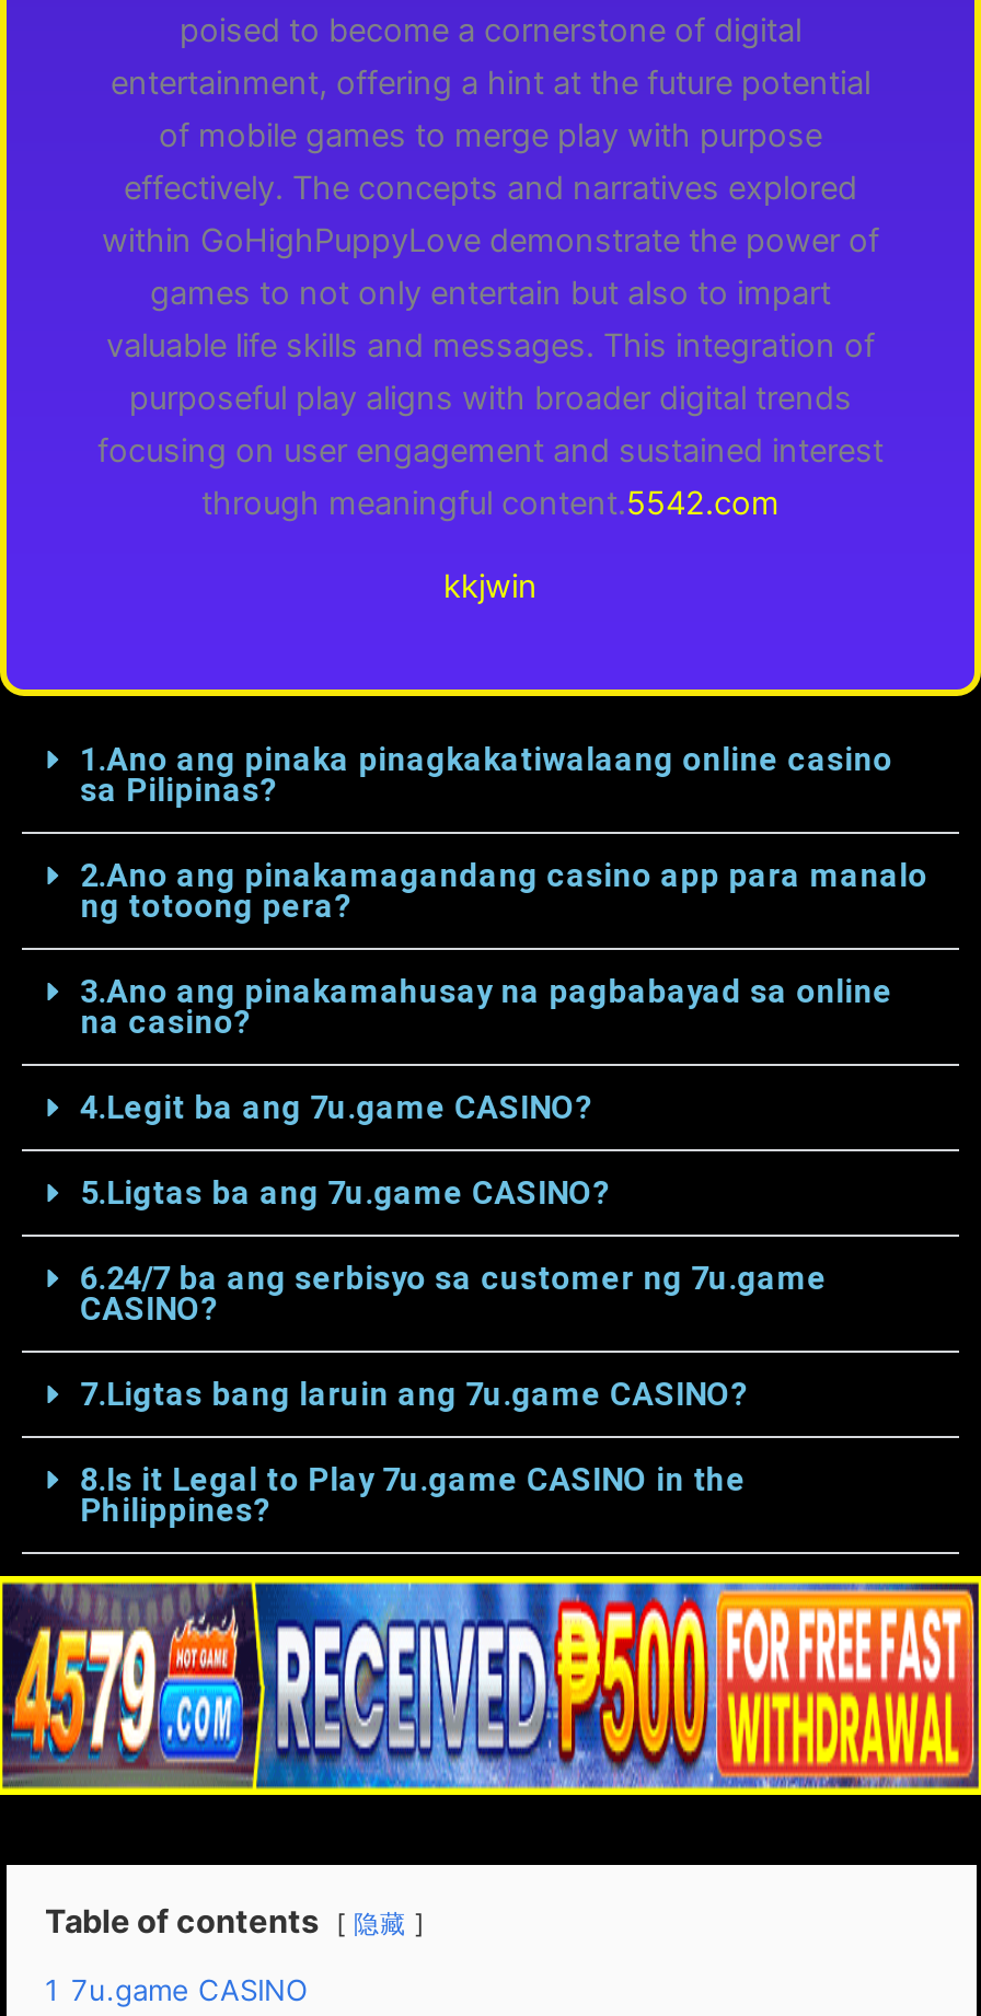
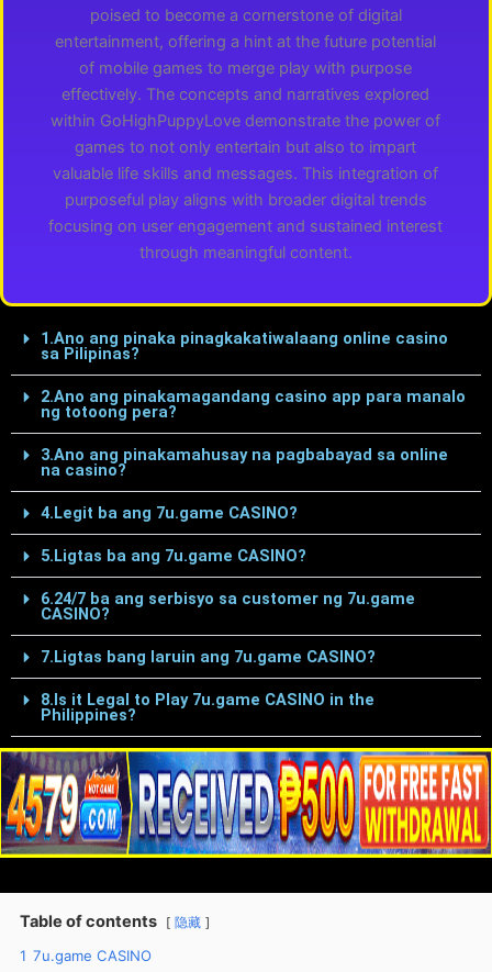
- through meaningful content.5542.com
- kkjwin
+ through meaningful content.
